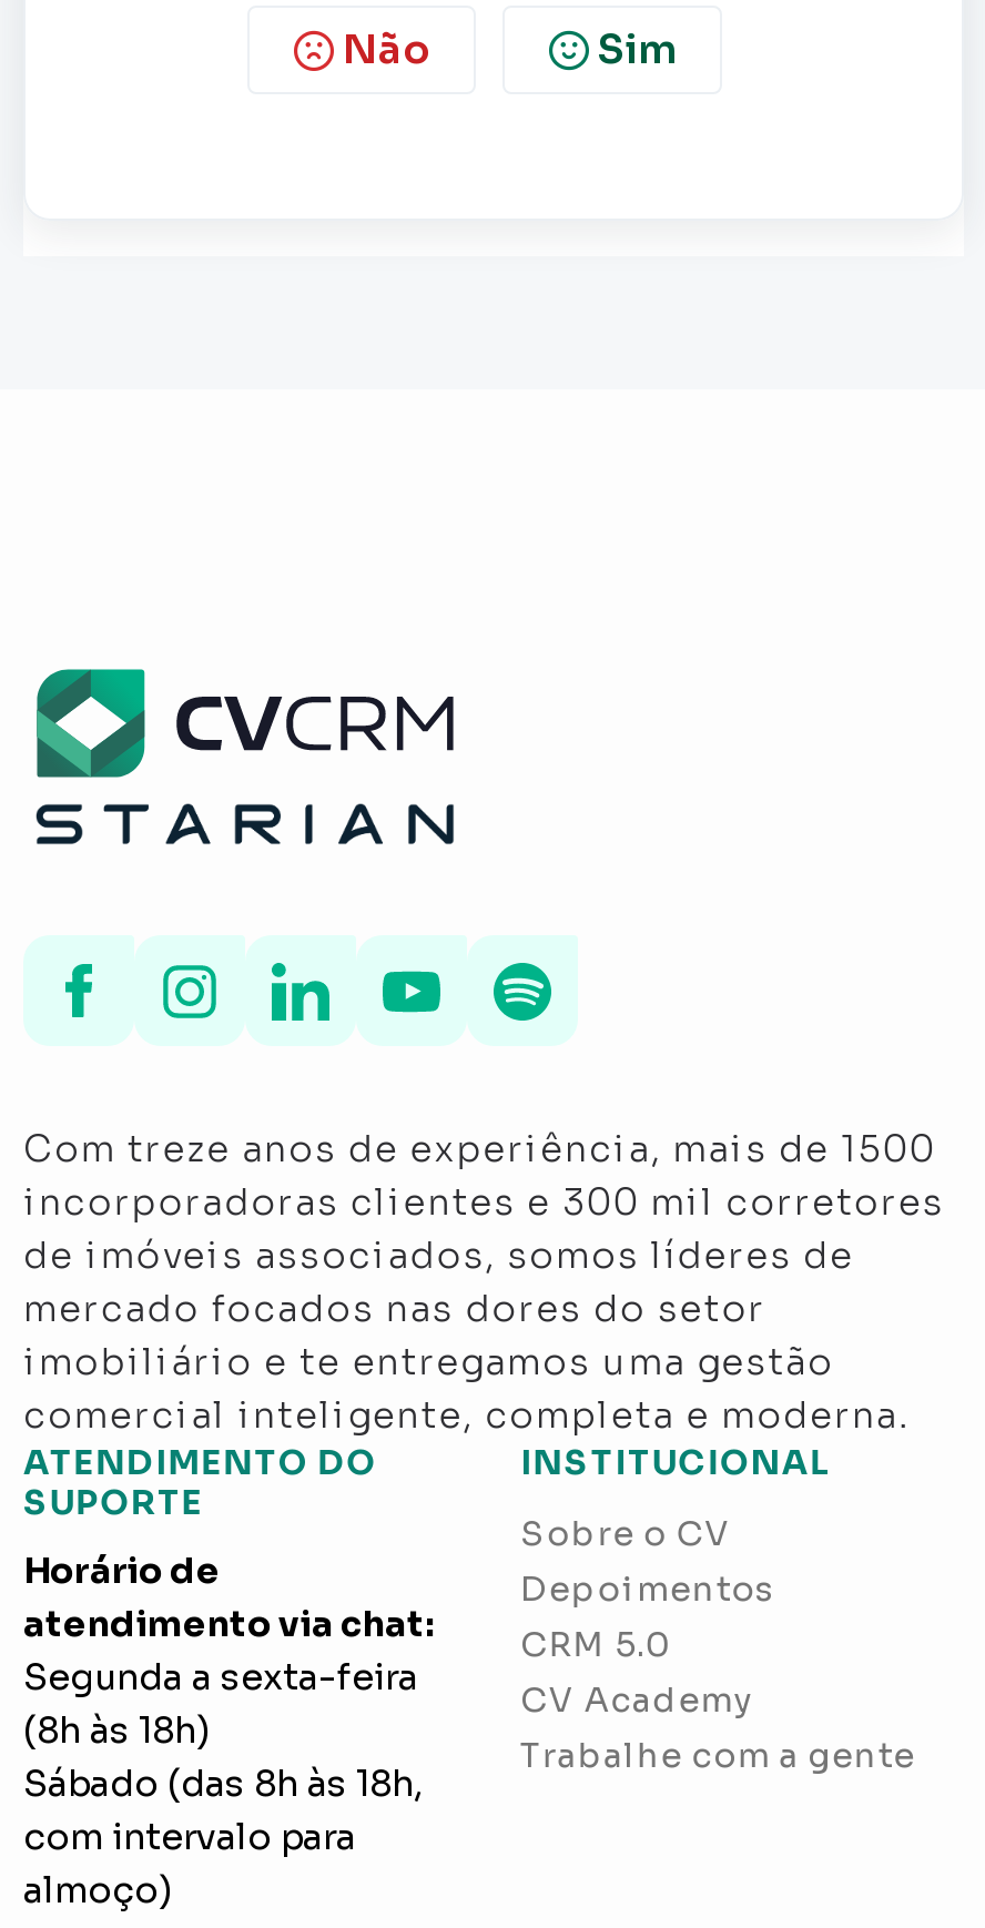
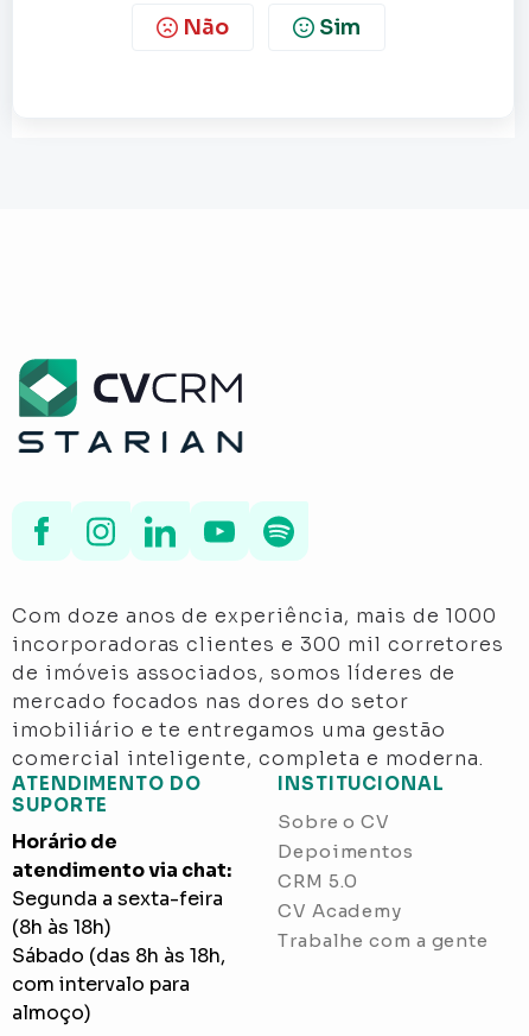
- Com treze anos de experiência, mais de 1500
+ Com doze anos de experiência, mais de 1000
